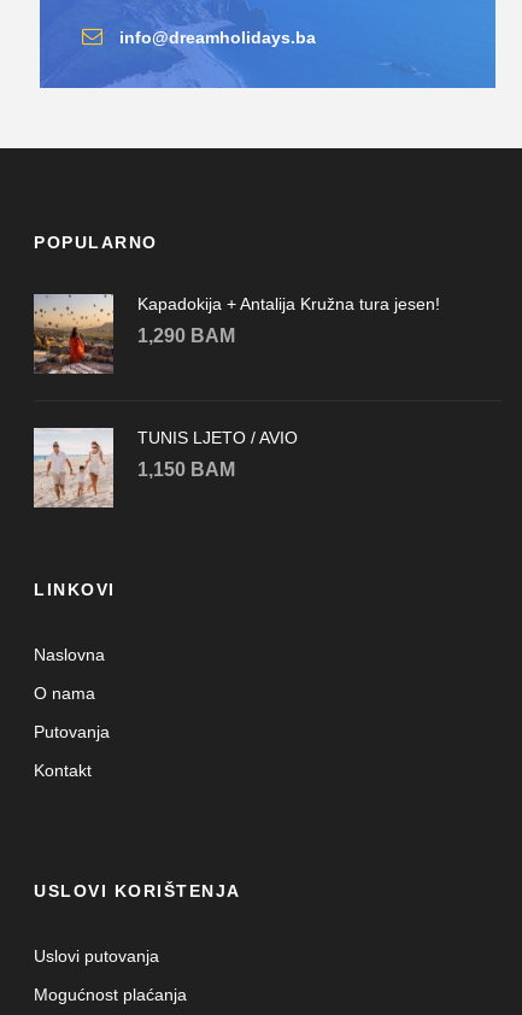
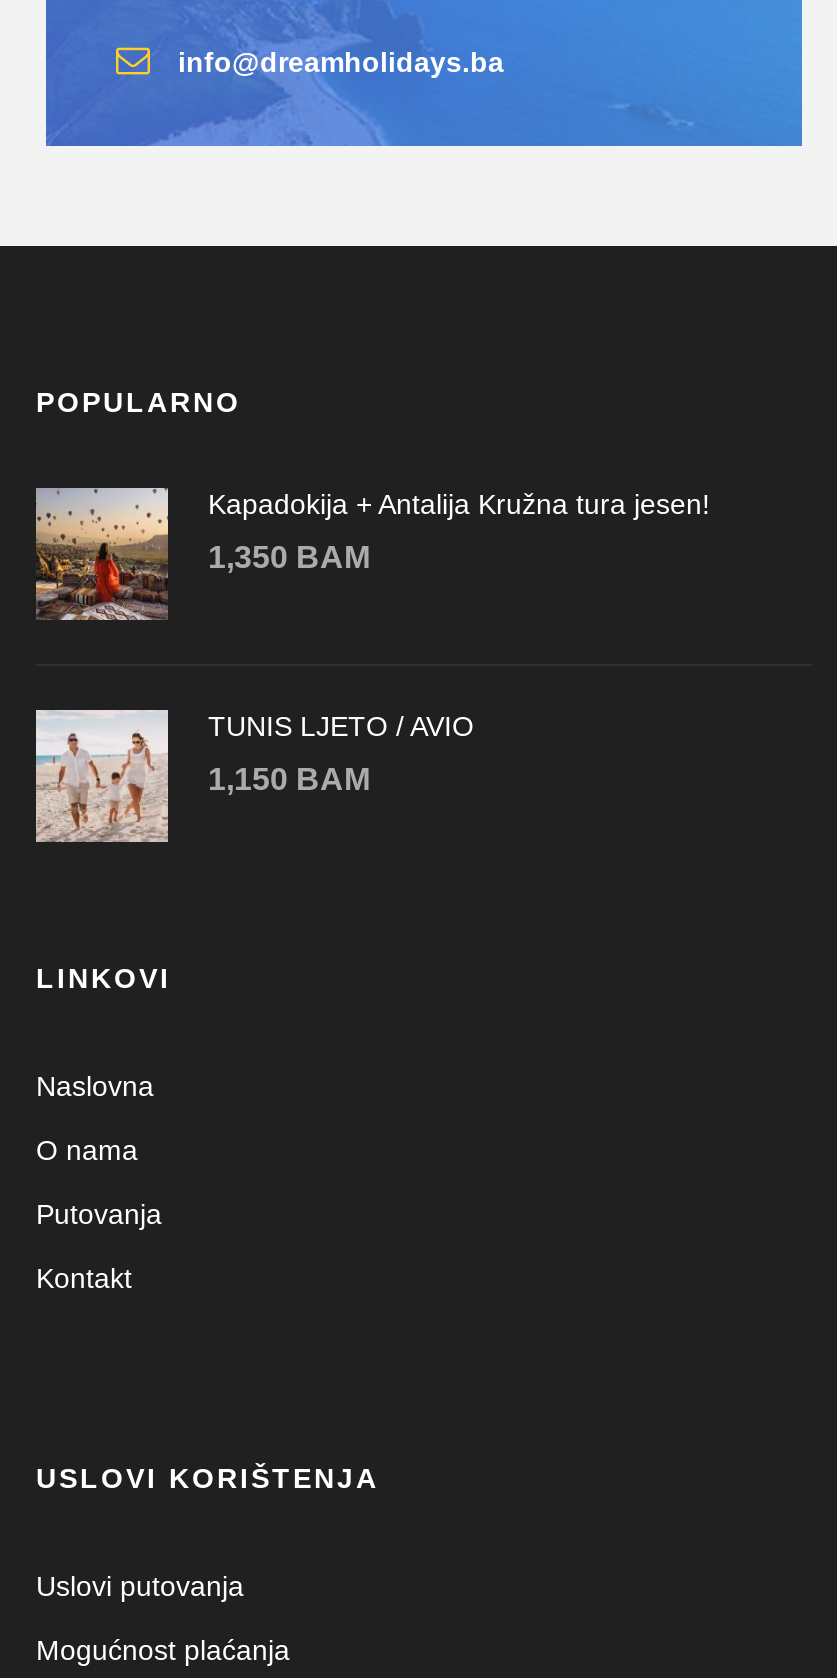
- 1,290 BAM
+ 1,350 BAM
